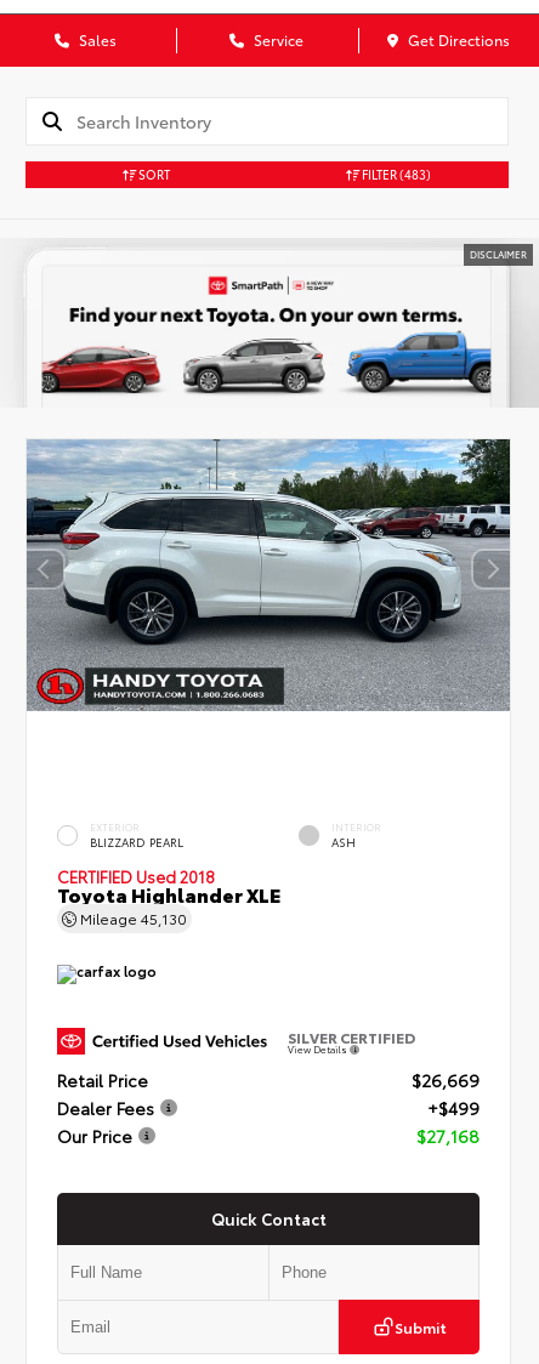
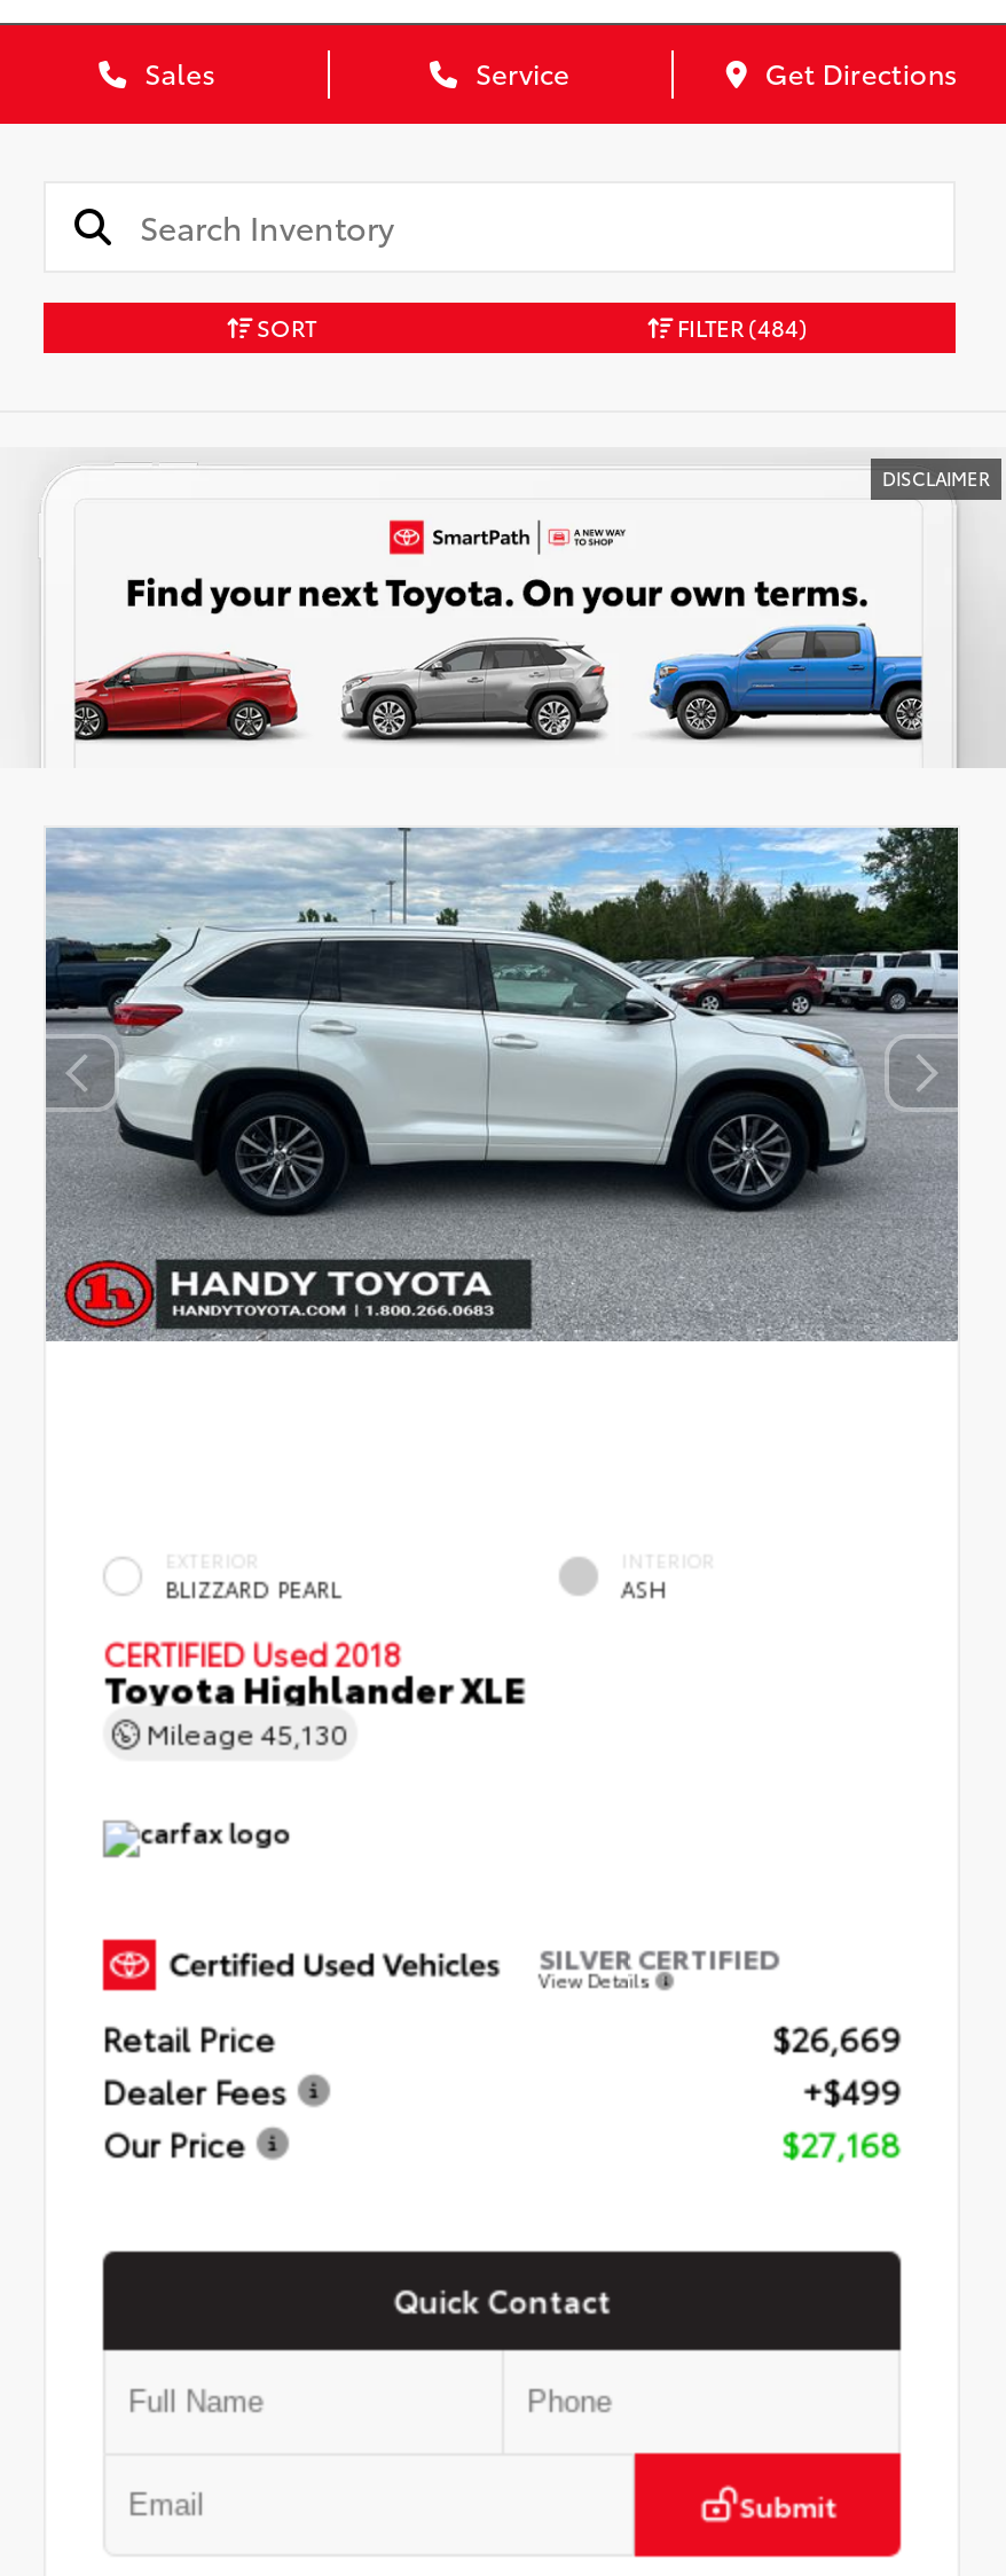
- FILTER (483)
+ FILTER (484)
